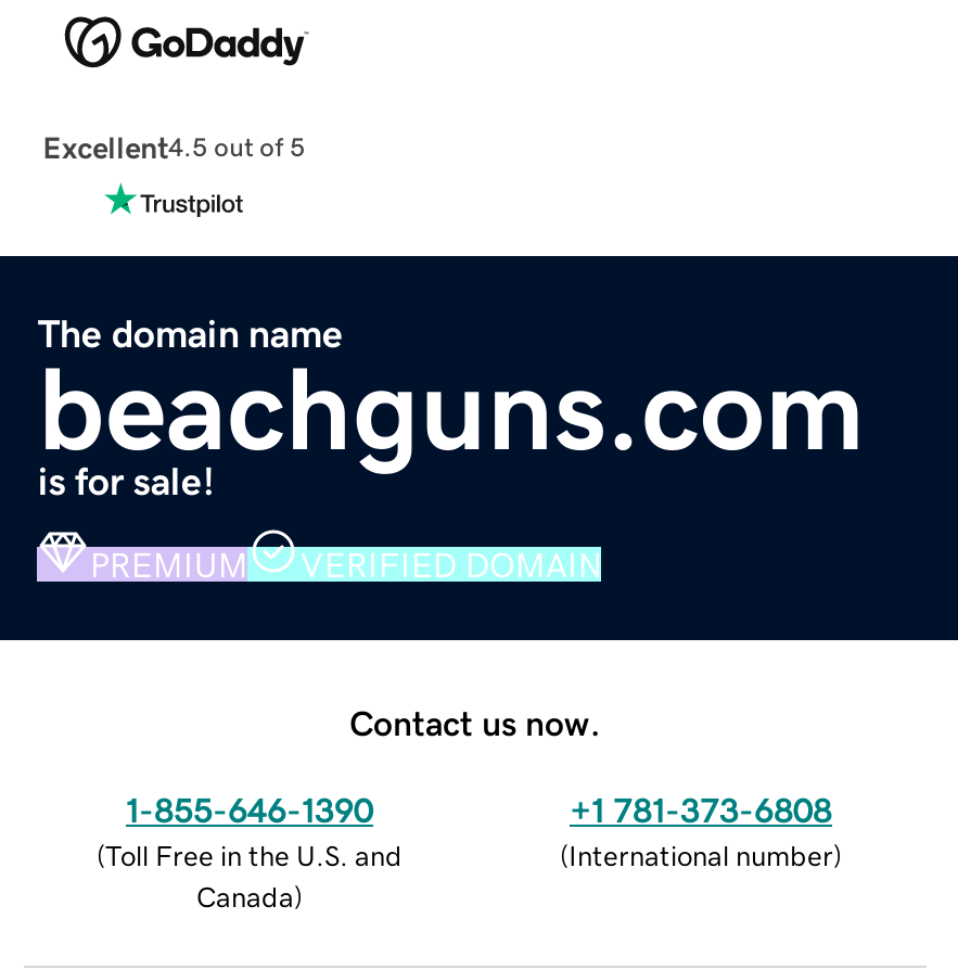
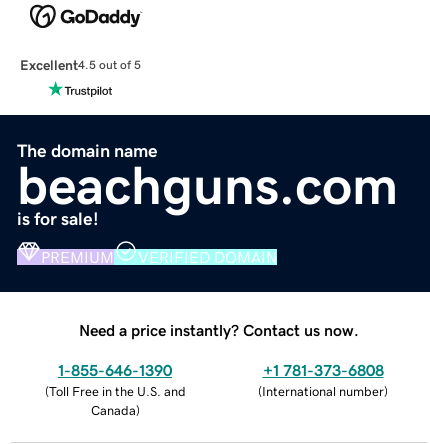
- Contact us now.
+ Need a price instantly? Contact us now.
